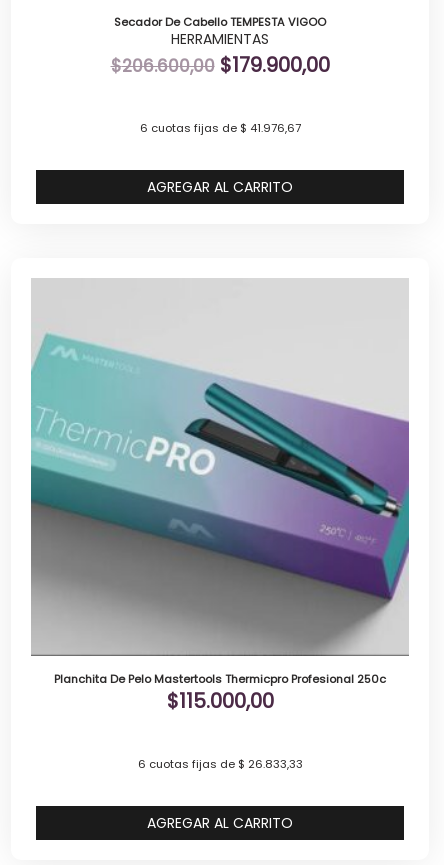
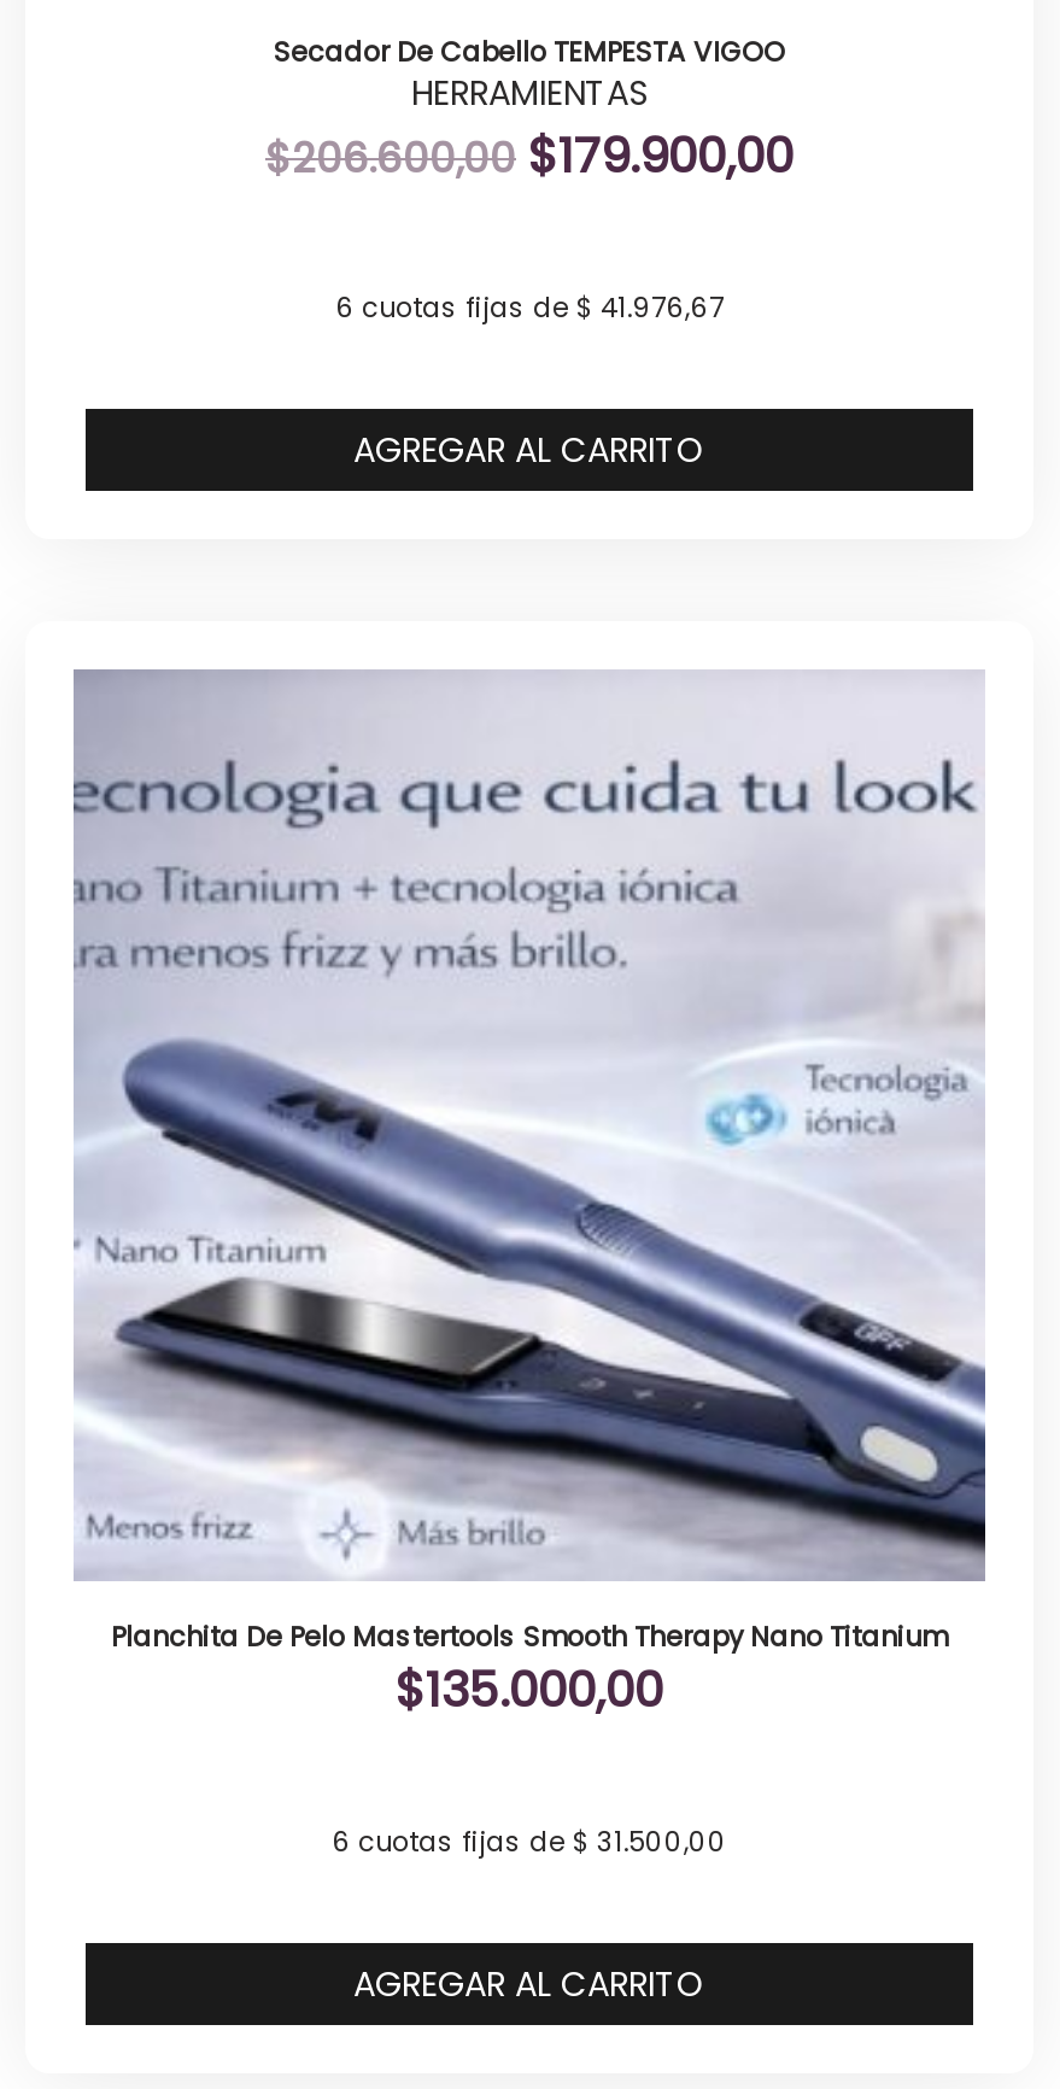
- [image]
- Planchita De Pelo Mastertools Thermicpro Profesional 250c
- $115.000,00
+ [image]
+ Planchita De Pelo Mastertools Smooth Therapy Nano Titanium
+ $135.000,00

- 6 cuotas fijas de $ 26.833,33
+ 6 cuotas fijas de $ 31.500,00
